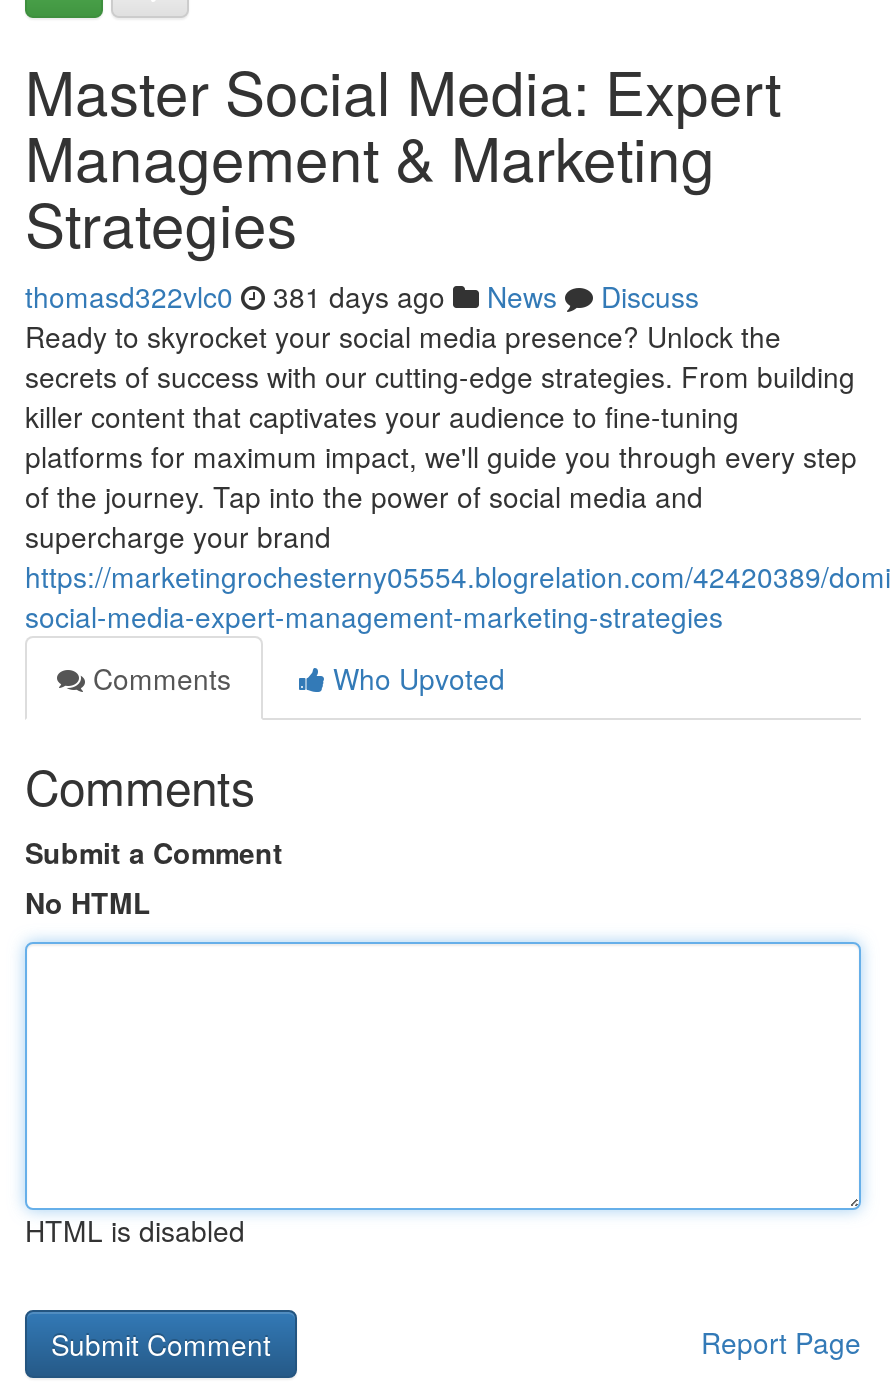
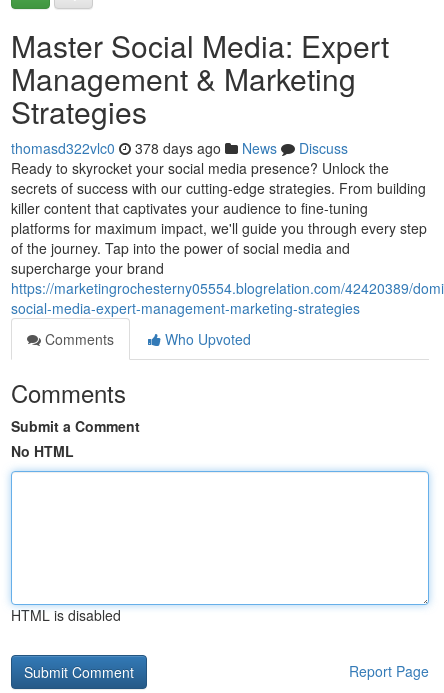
- thomasd322vlc0 381 days ago News Discuss
+ thomasd322vlc0 378 days ago News Discuss
